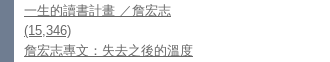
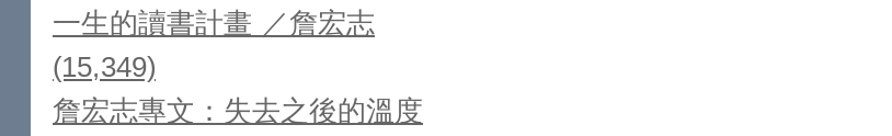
- (15,346)
+ (15,349)
